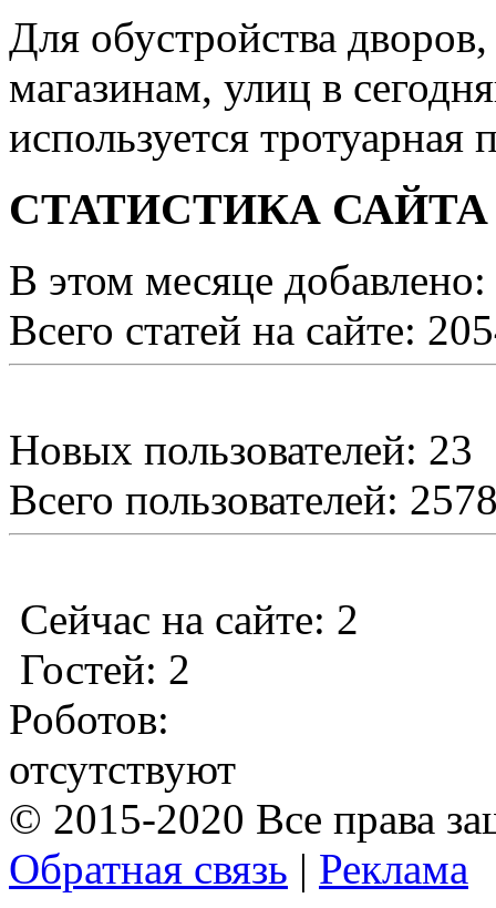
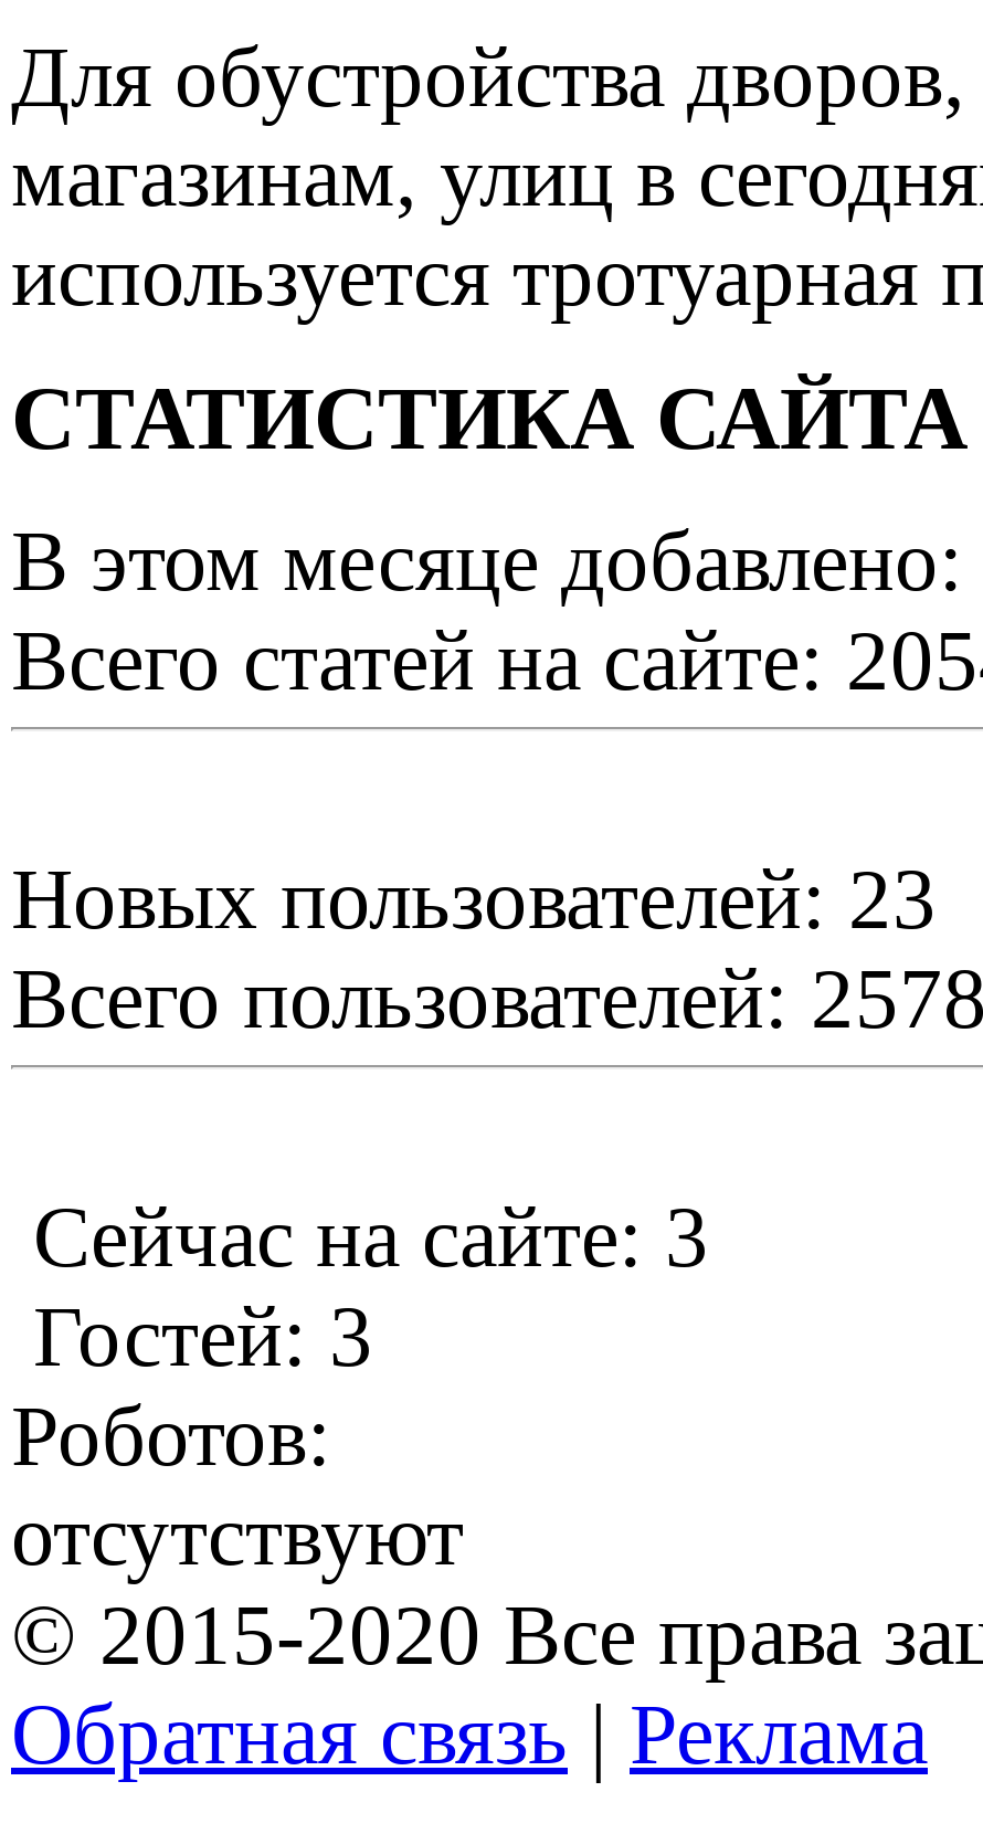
- Сейчас на сайте: 2
+ Сейчас на сайте: 3

- Гостей: 2
+ Гостей: 3
